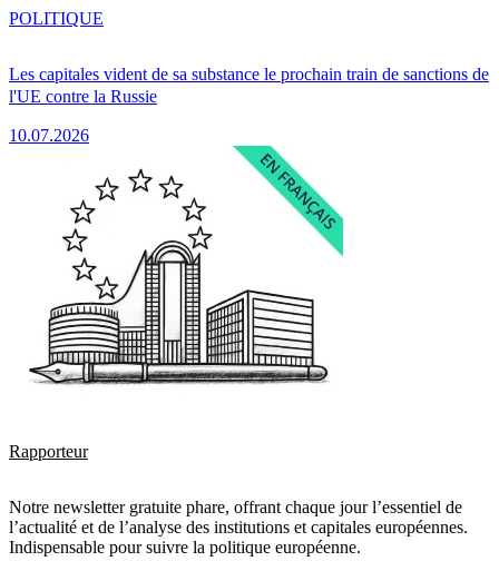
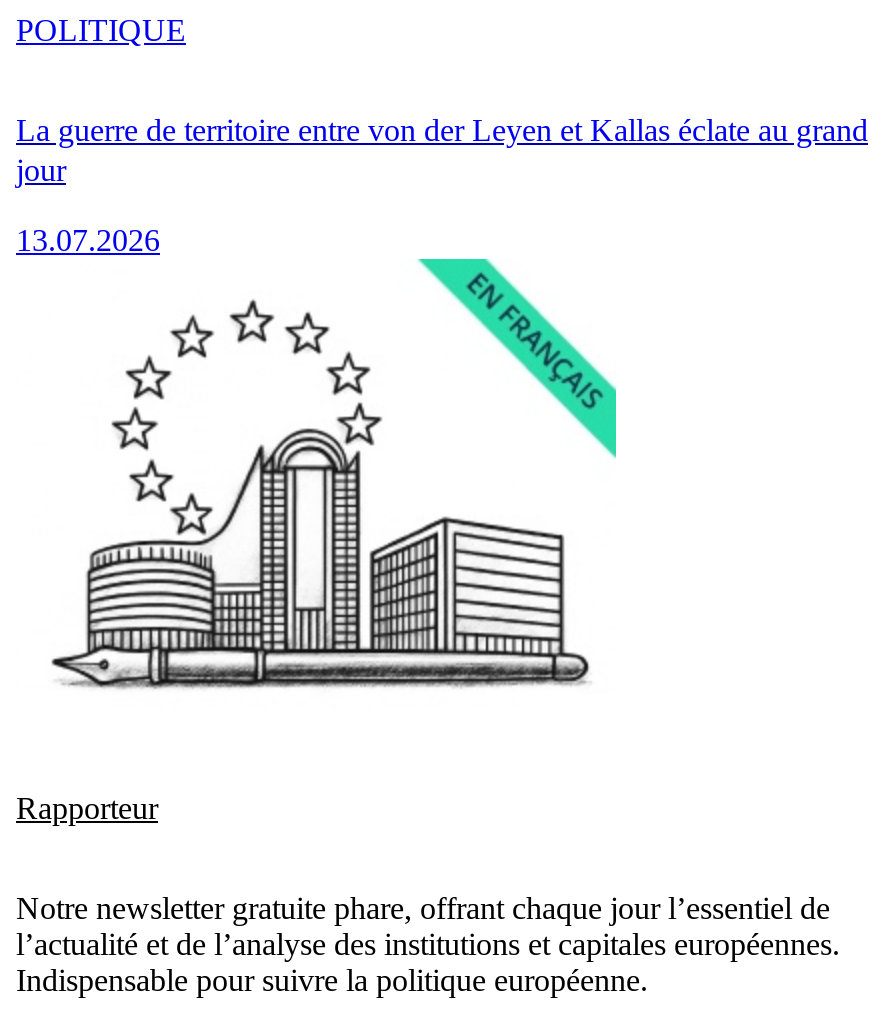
- Les capitales vident de sa substance le prochain train de sanctions de
- l'UE contre la Russie
+ La guerre de territoire entre von der Leyen et Kallas éclate au grand
+ jour

- 10.07.2026
+ 13.07.2026
